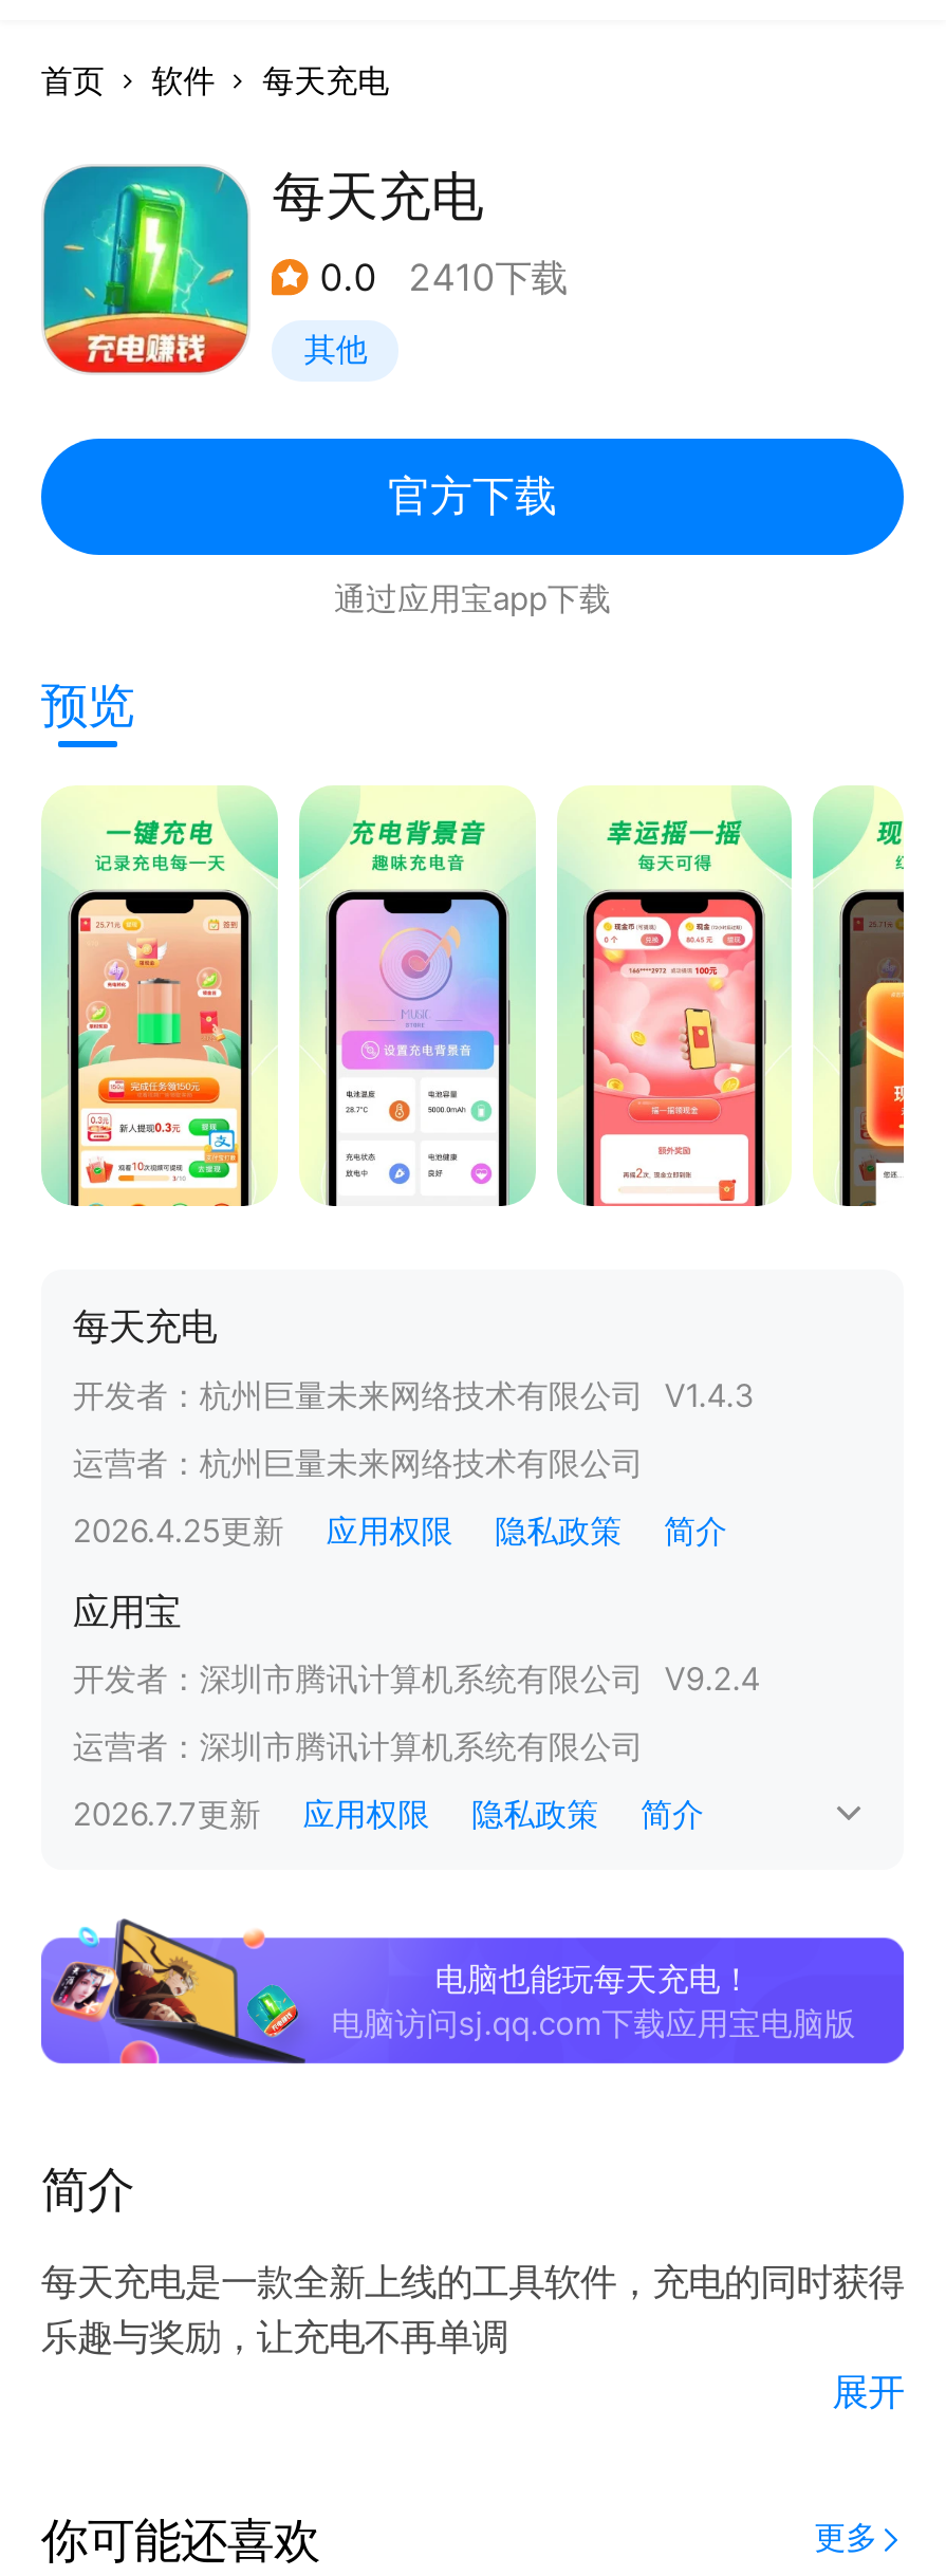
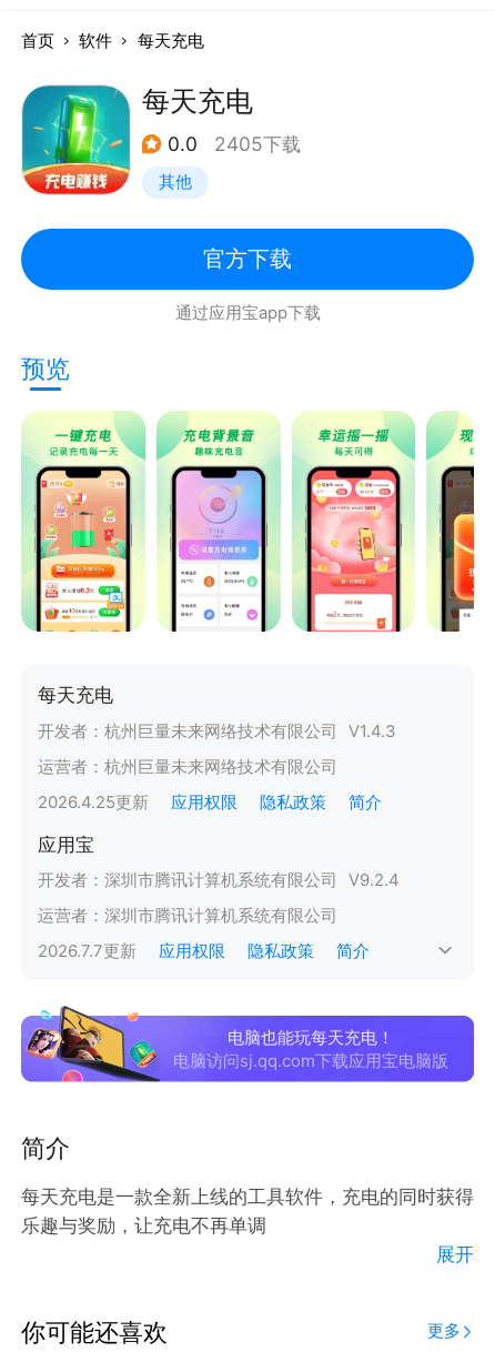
- 0.0 2410下载
+ 0.0 2405下载
